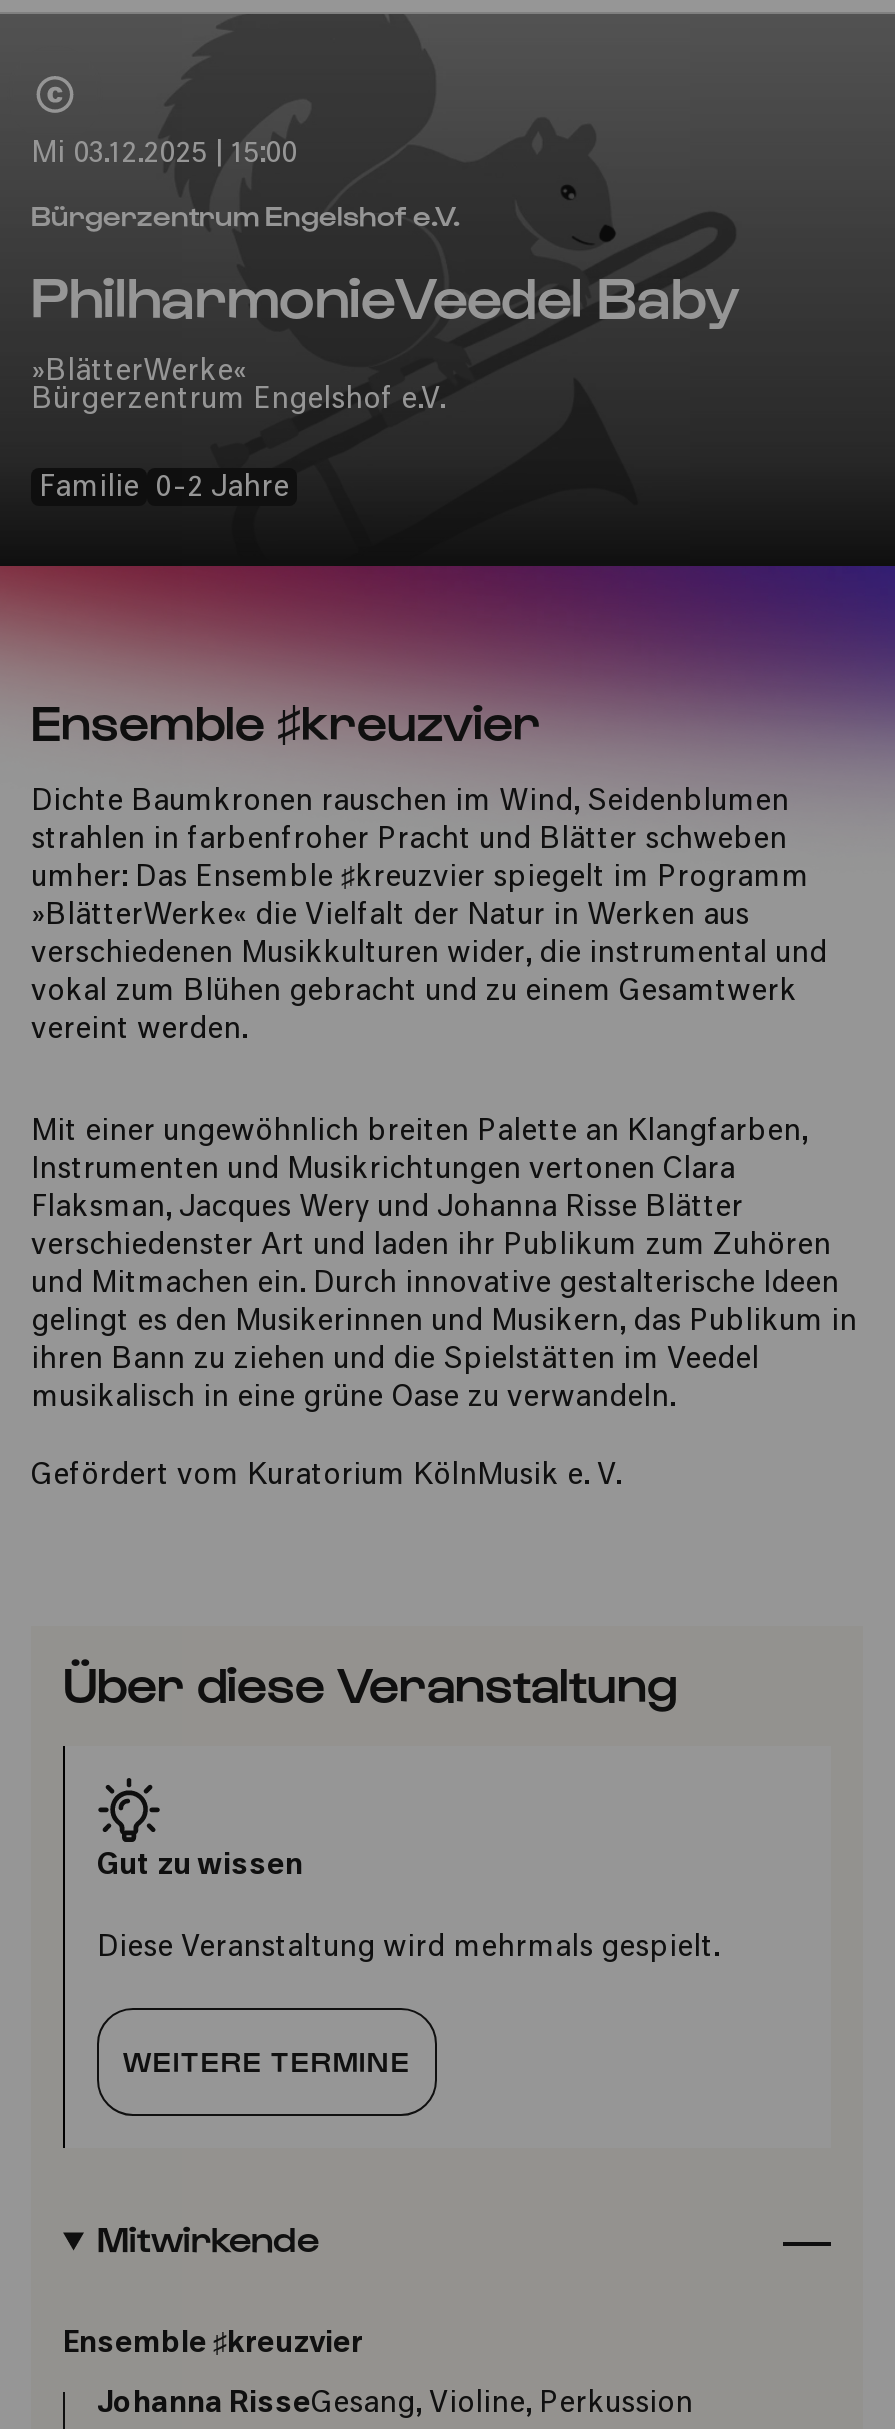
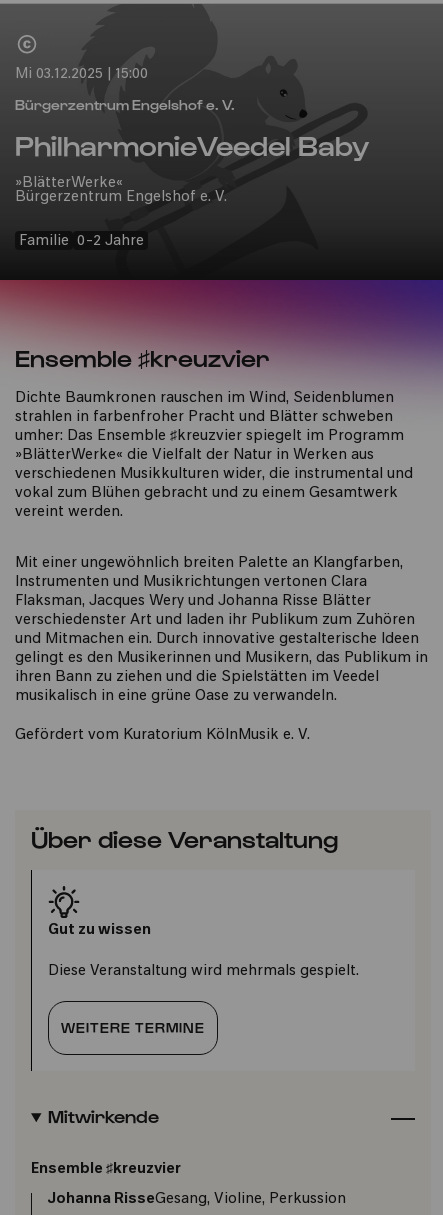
- Bürgerzentrum Engelshof e.V.
+ Bürgerzentrum Engelshof e. V.

- Bürgerzentrum Engelshof e.V.
+ Bürgerzentrum Engelshof e. V.
